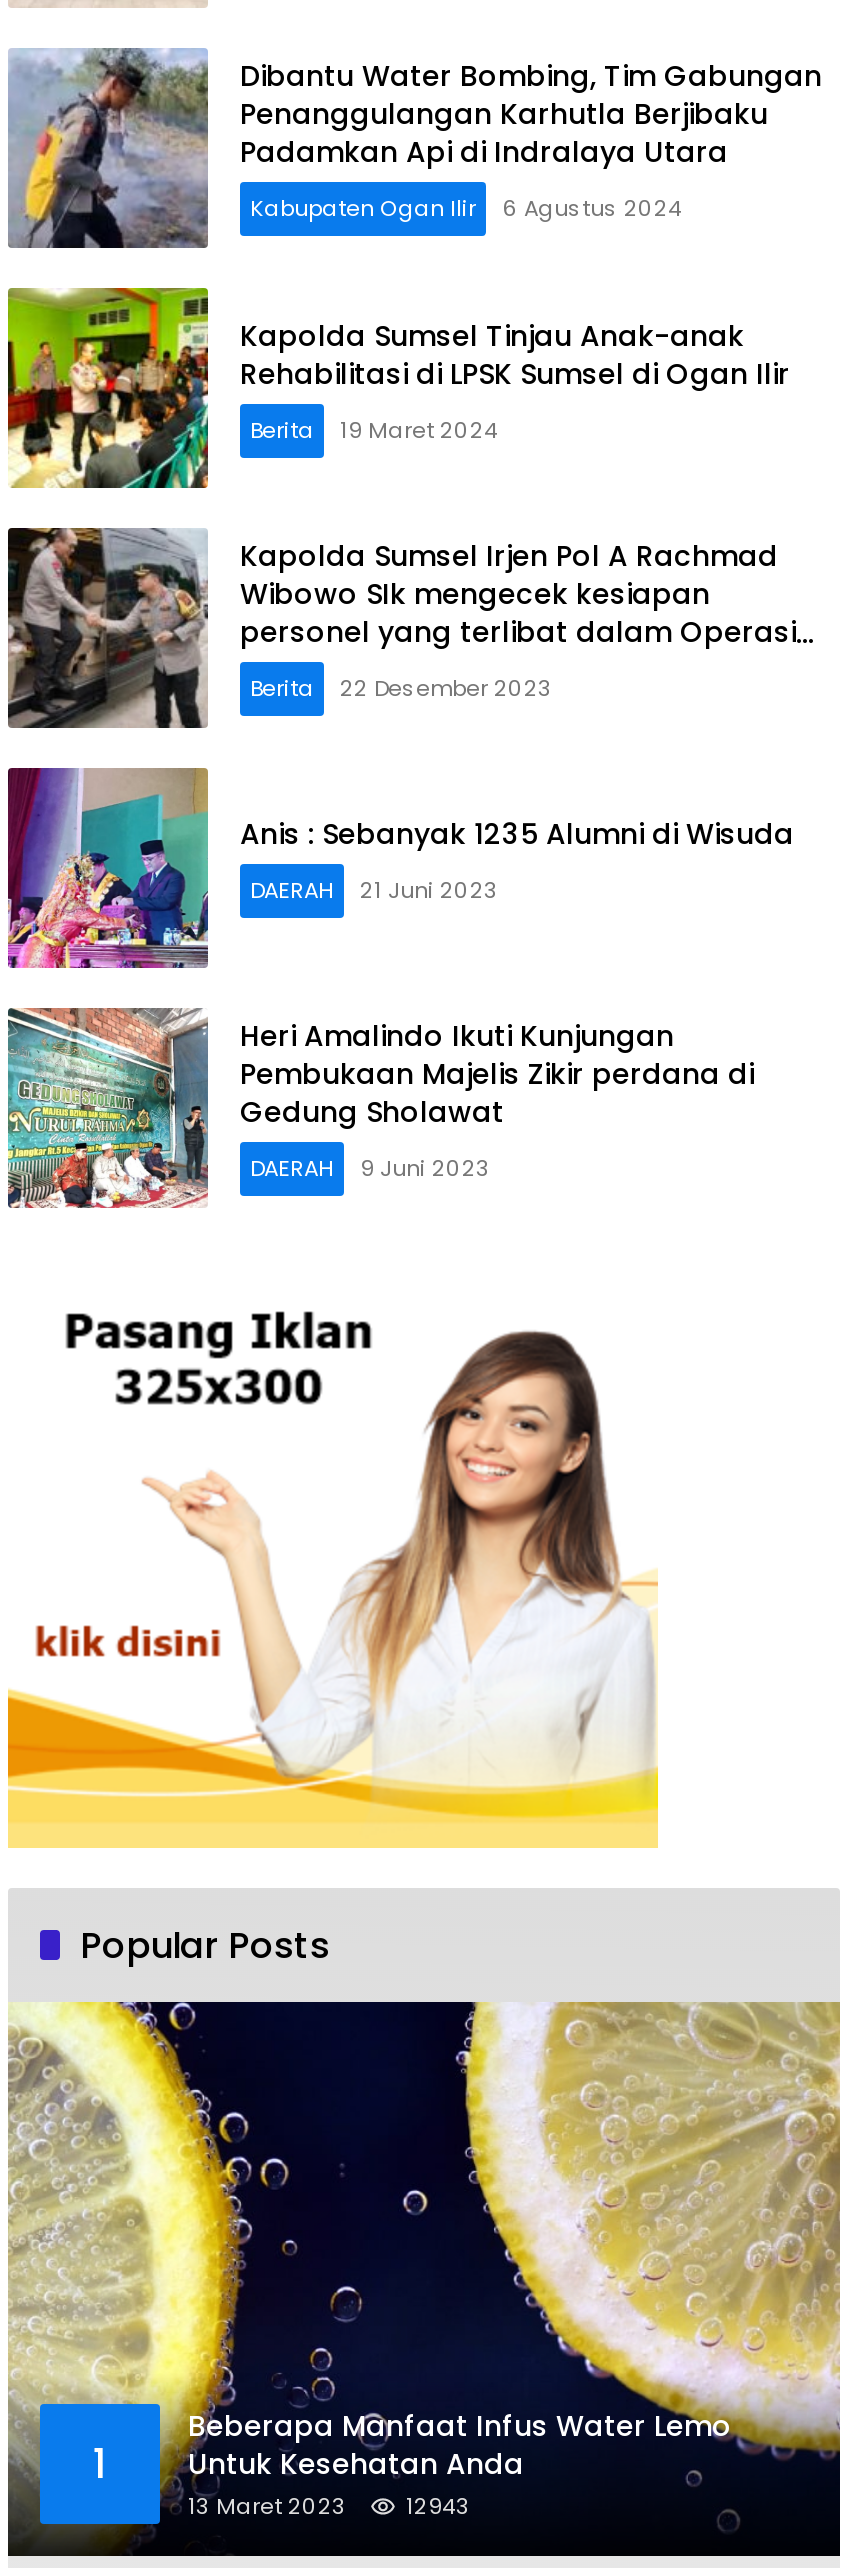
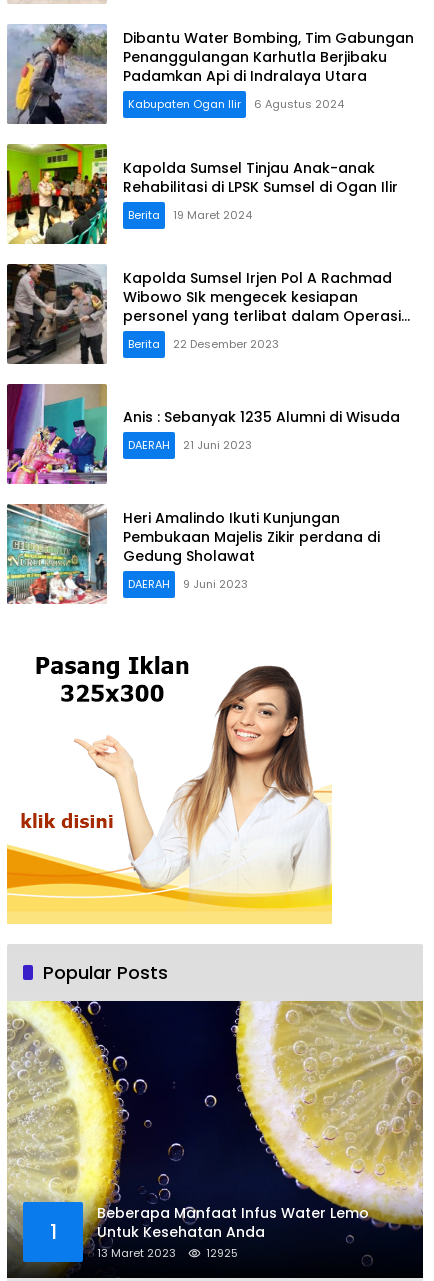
- 13 Maret 2023 12943
+ 13 Maret 2023 12925
